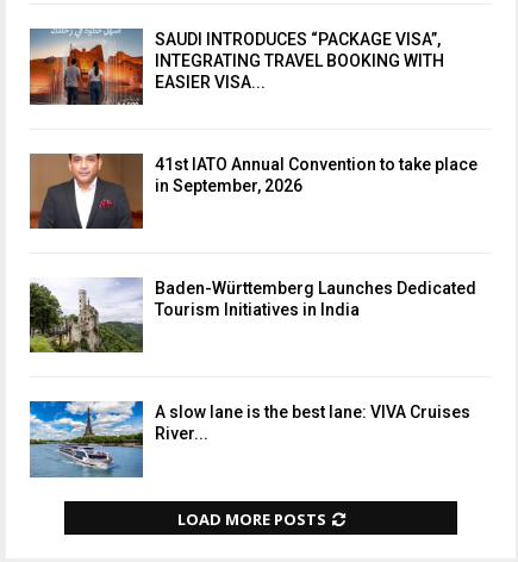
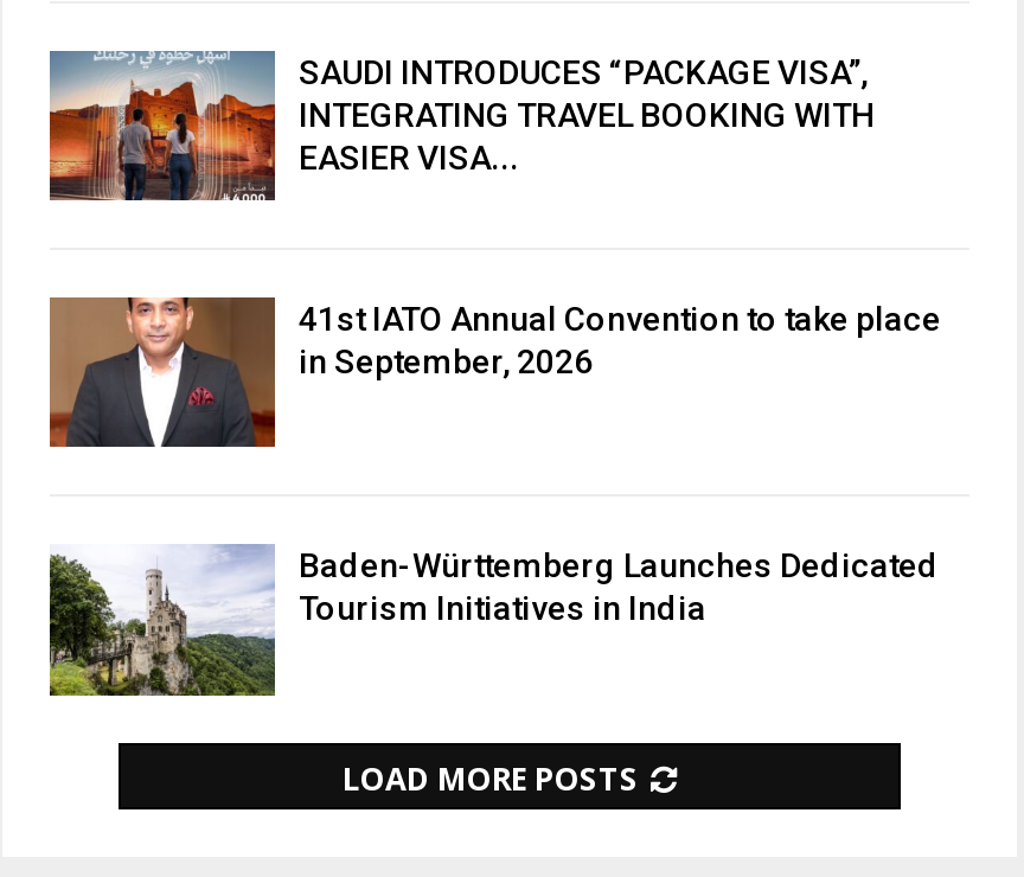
- [image]
- A slow lane is the best lane: VIVA Cruises
- River...
